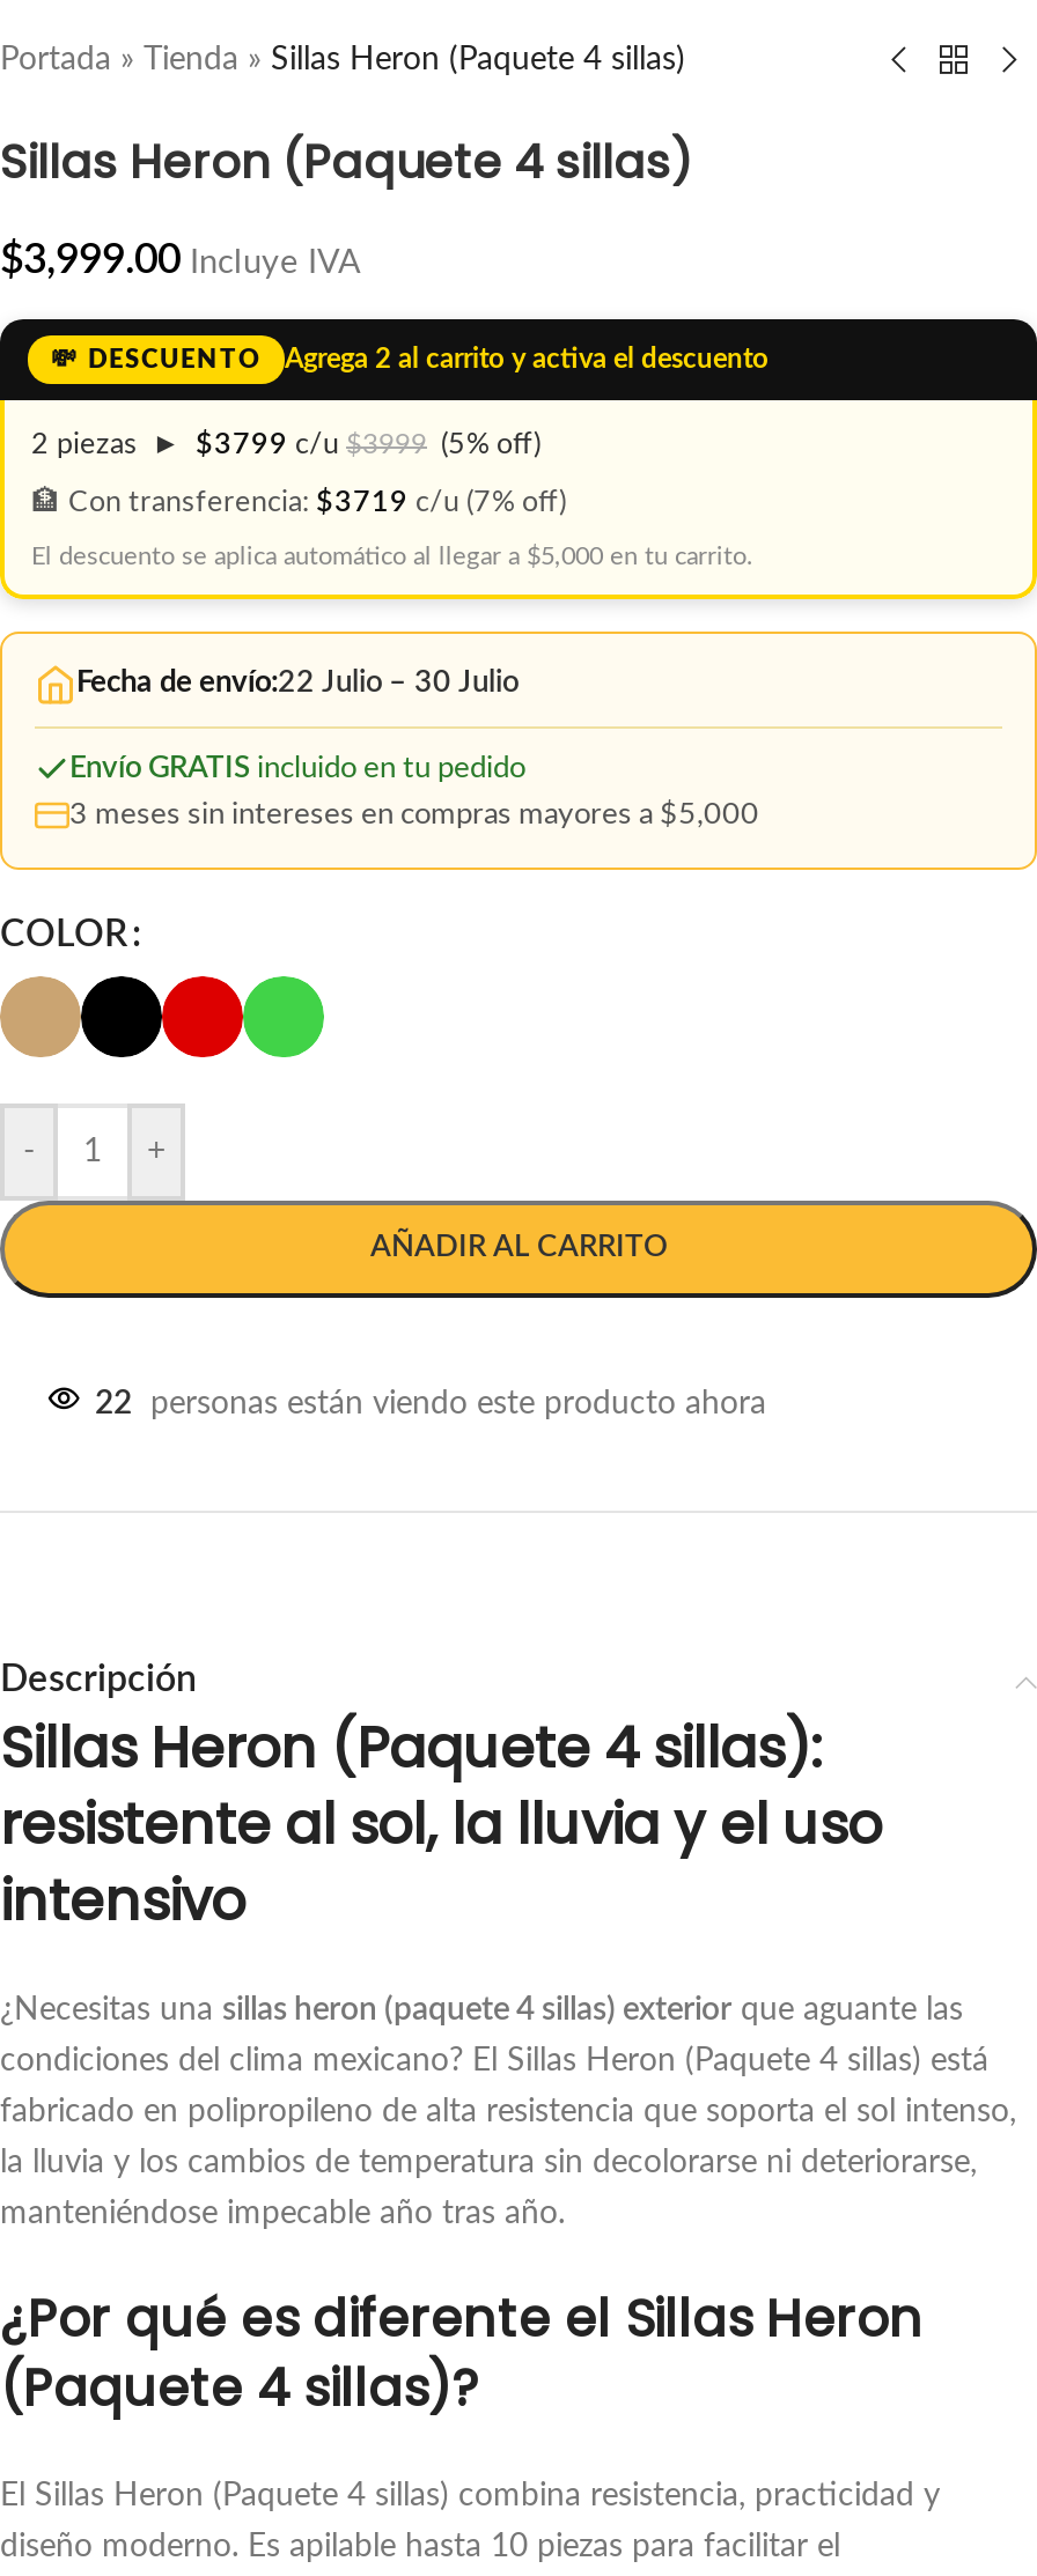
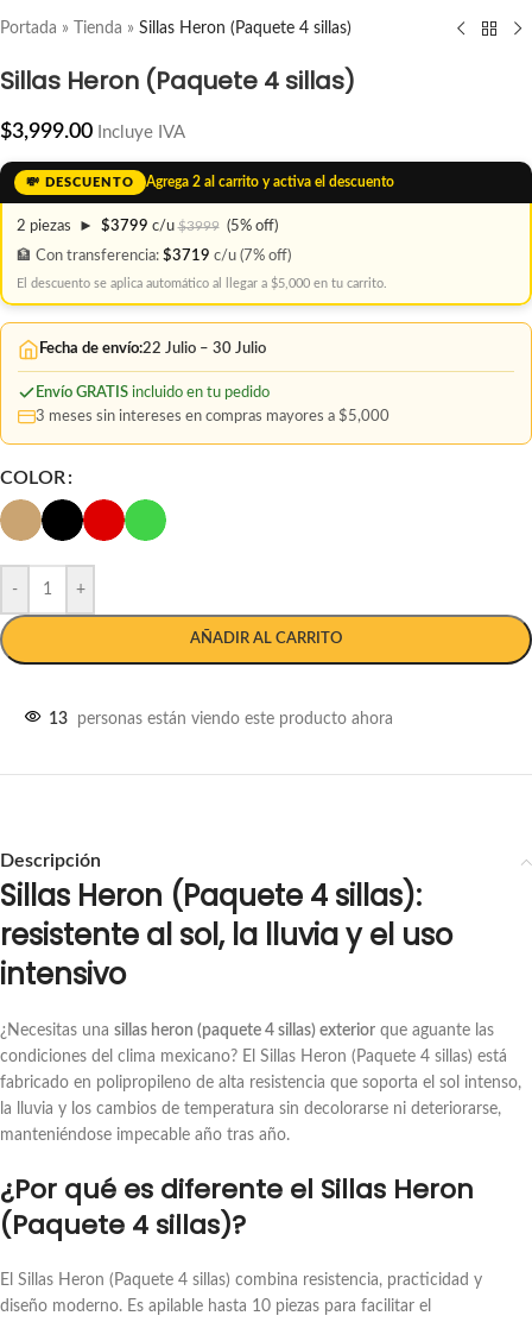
- 22 personas están viendo este producto ahora
+ 13 personas están viendo este producto ahora
